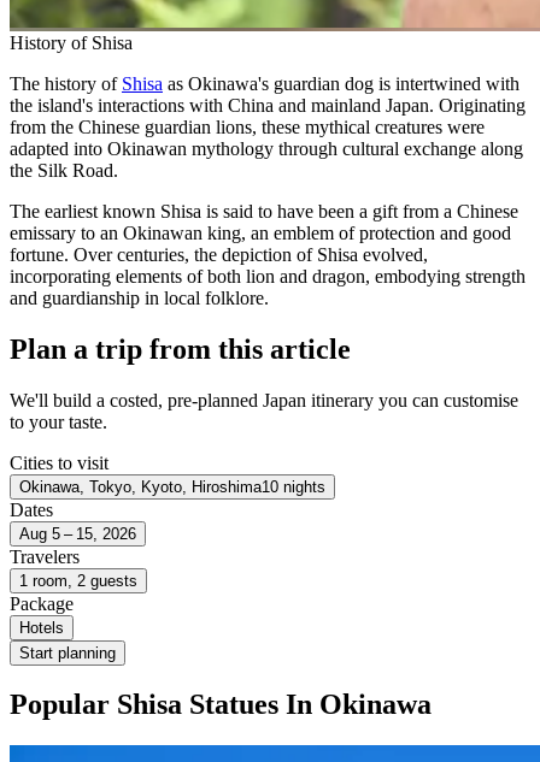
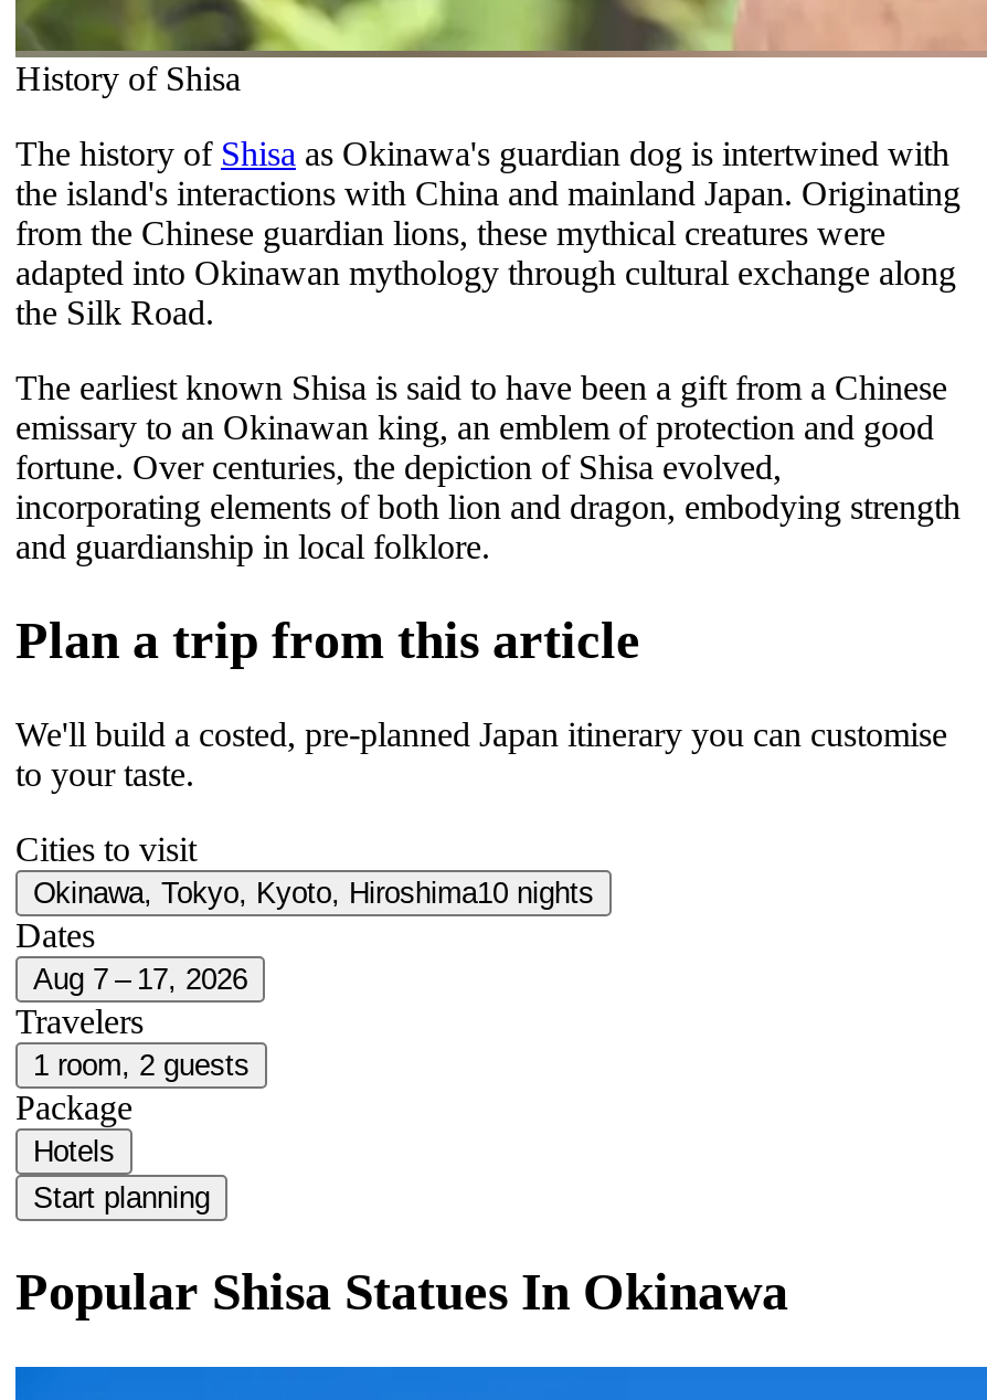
- Aug 5 – 15, 2026
+ Aug 7 – 17, 2026
